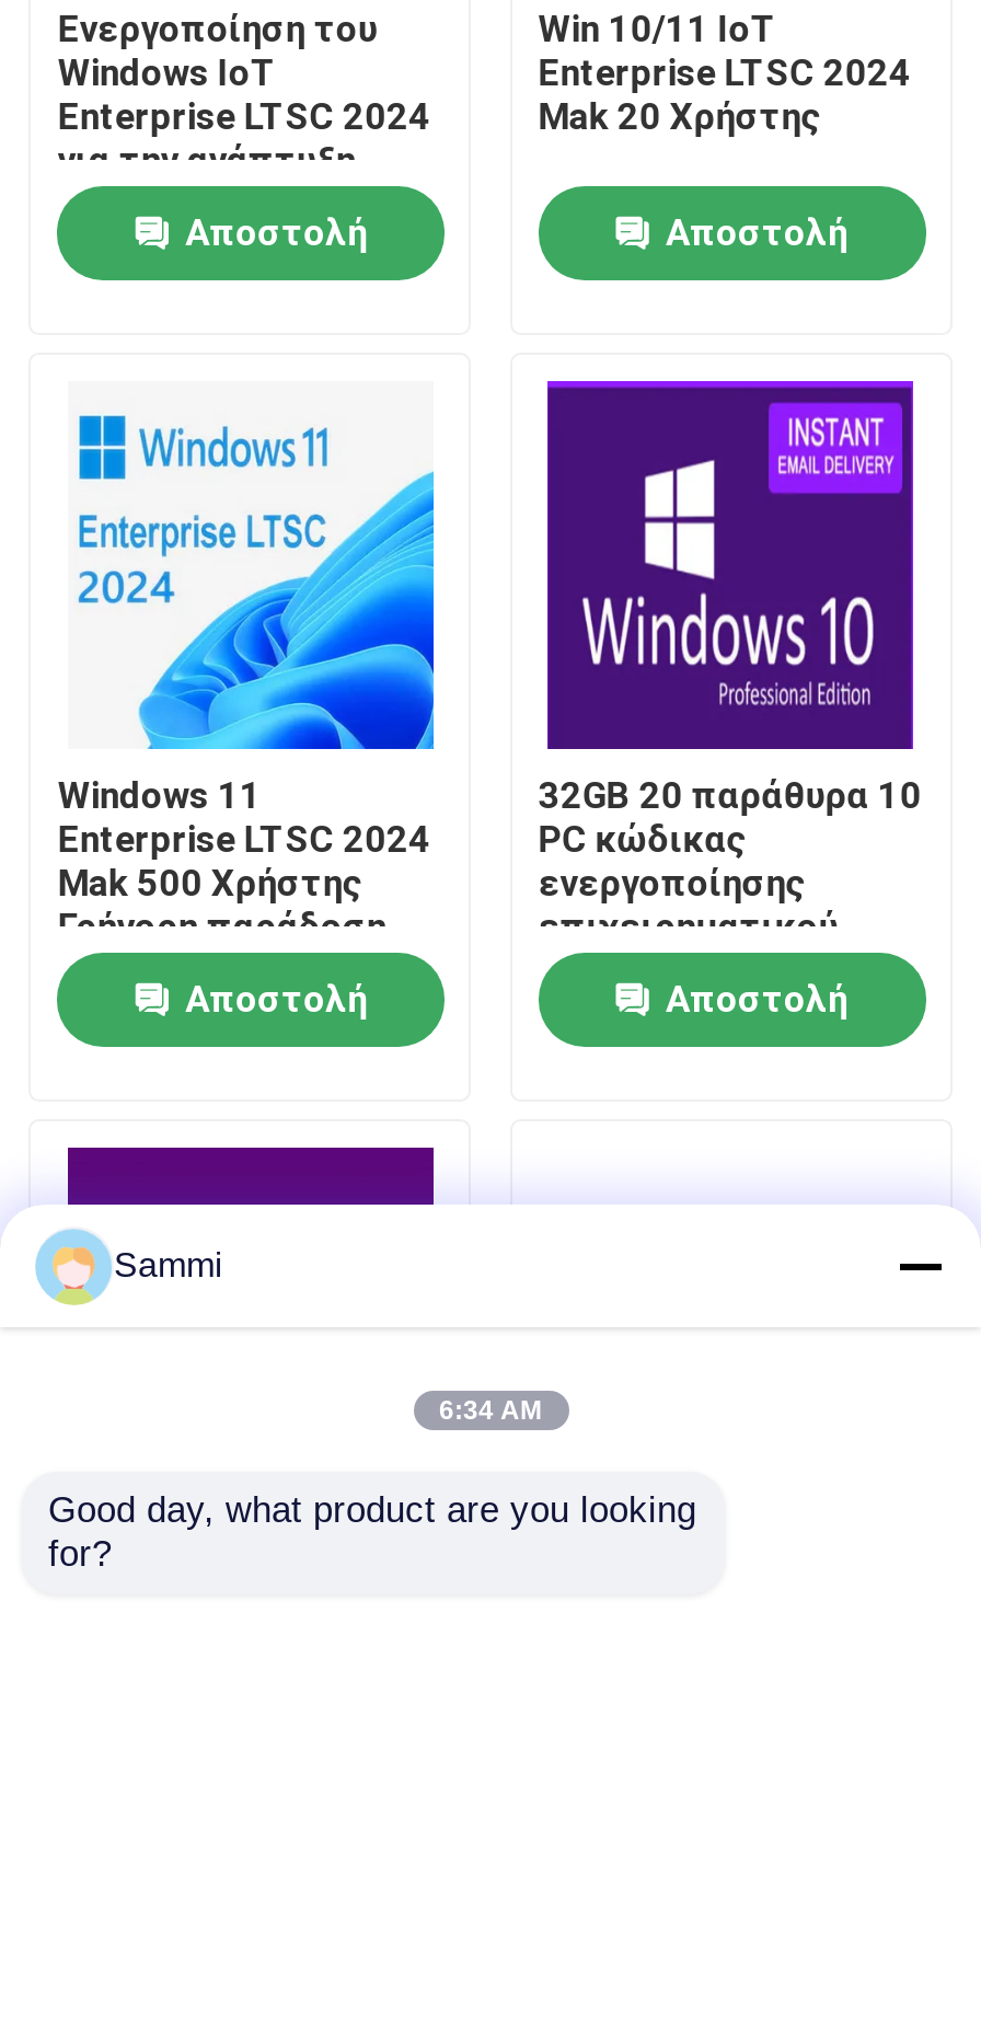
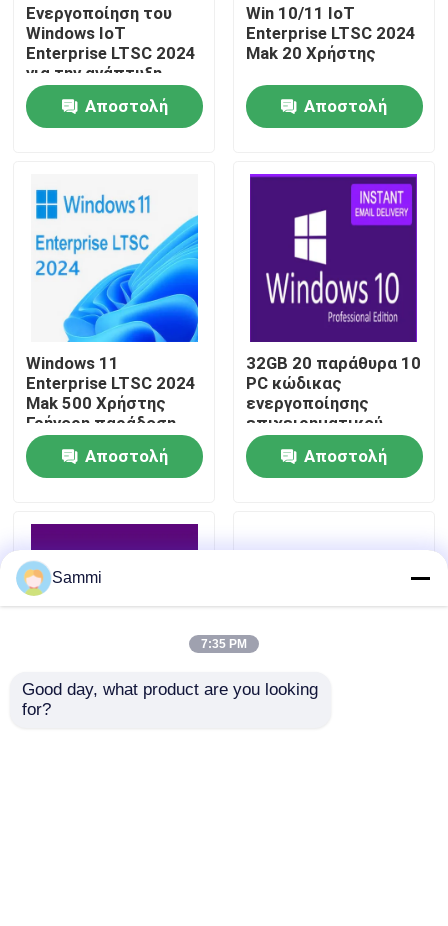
- 6:34 AM
+ 7:35 PM
